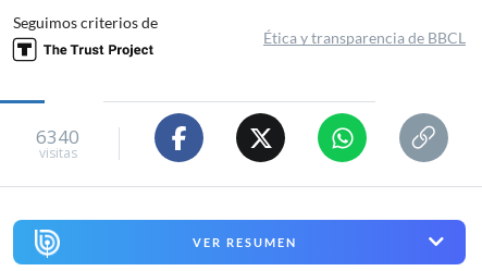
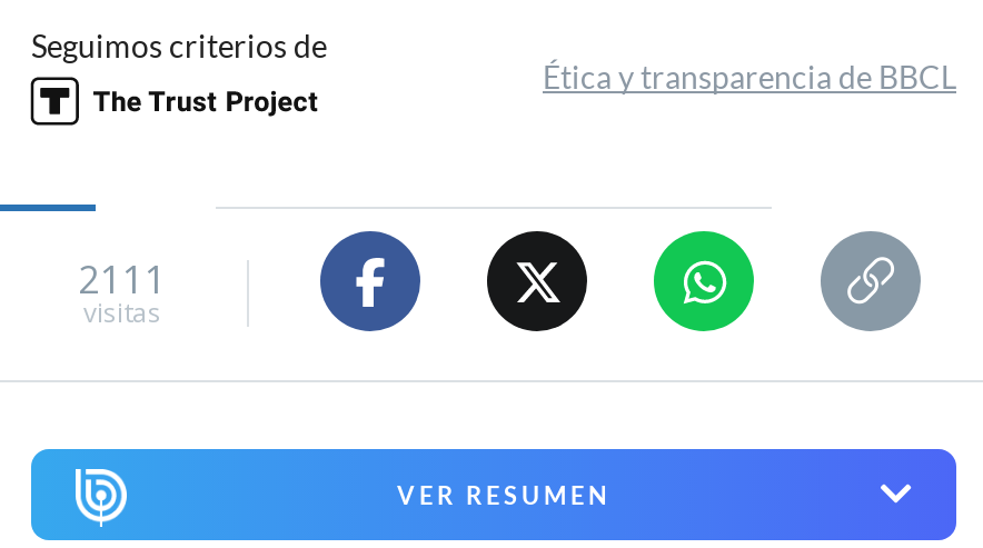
- 6340
+ 2111
